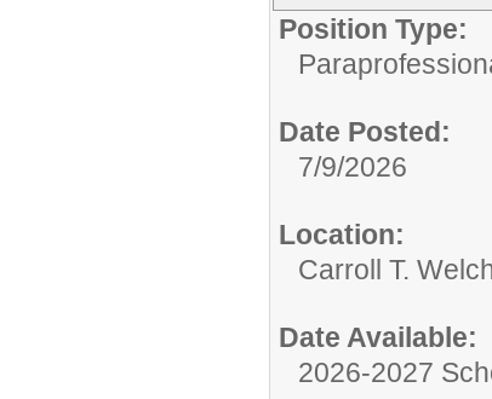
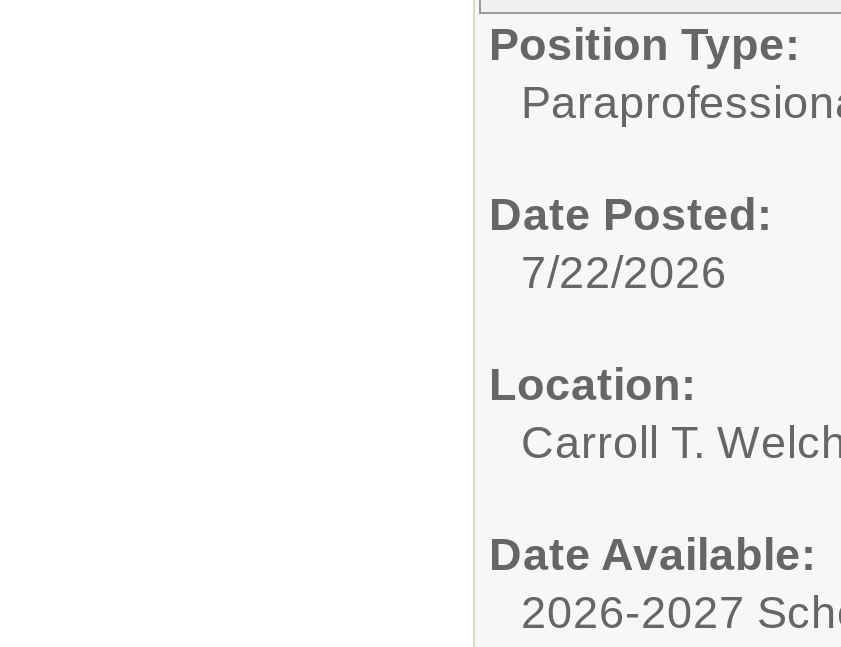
- 7/9/2026
+ 7/22/2026
